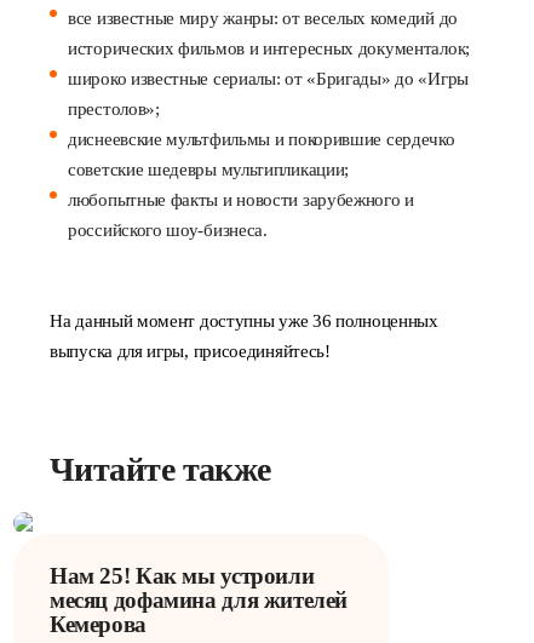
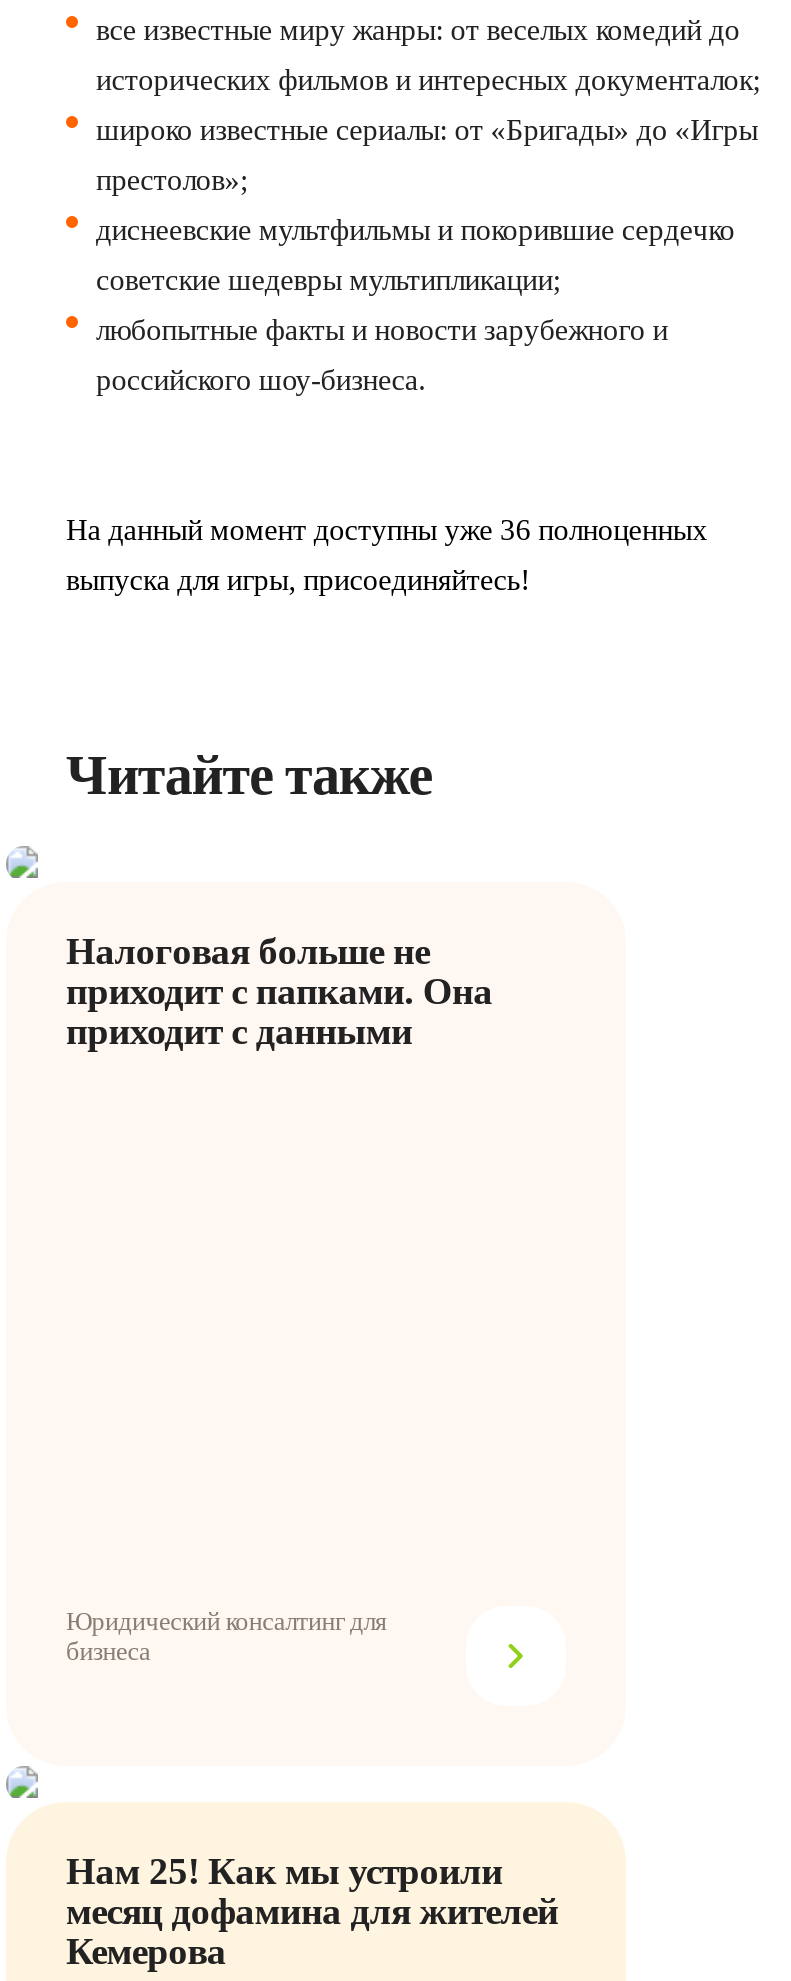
+ Налоговая больше не
+ приходит с папками. Она
+ приходит с данными

+ Юридический консалтинг для
+ бизнеса
